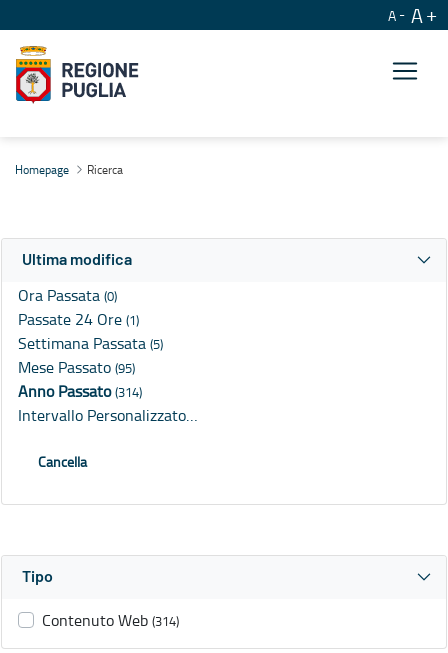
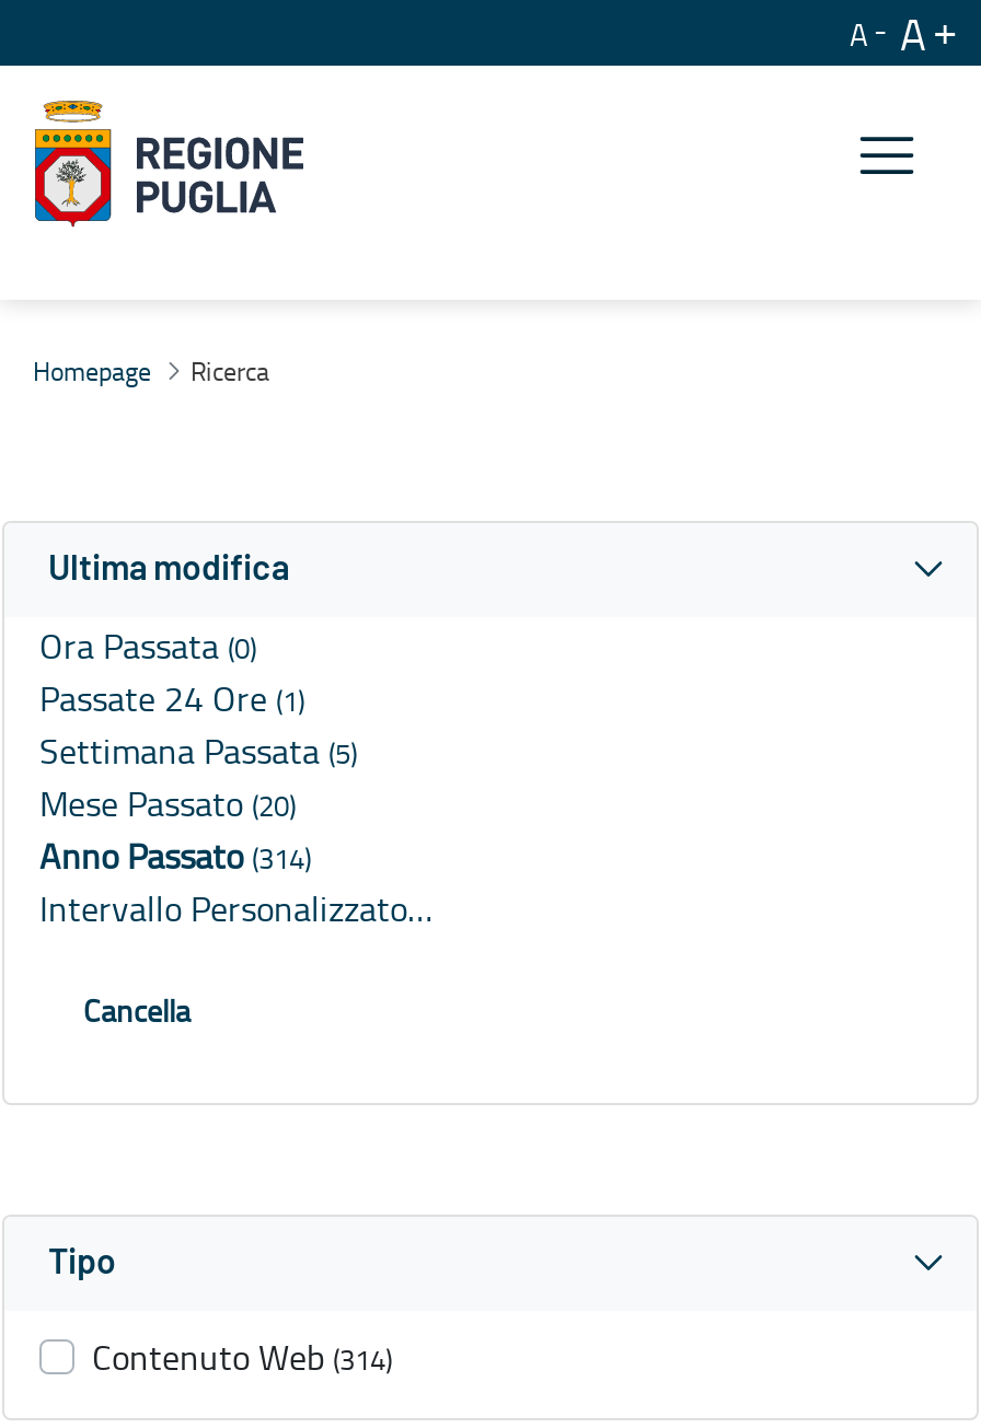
- Mese Passato (95)
+ Mese Passato (20)
